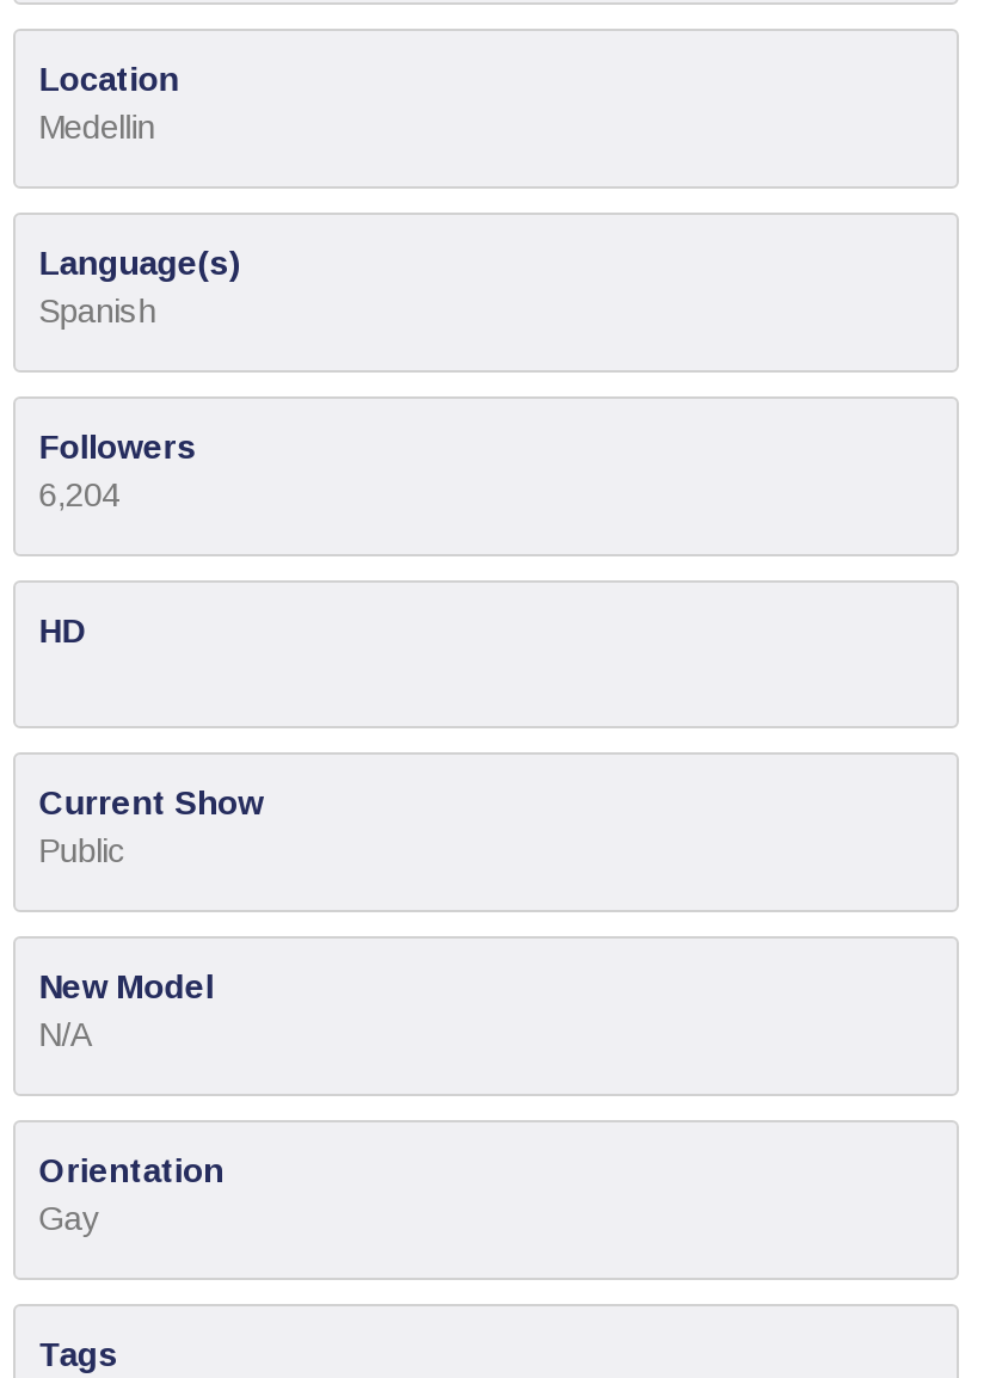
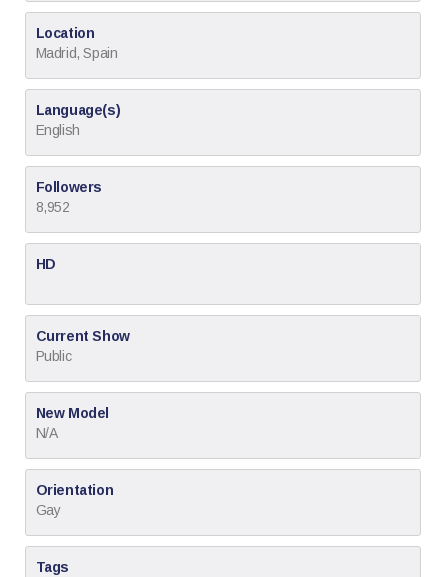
- Medellin
+ Madrid, Spain

- Spanish
+ English

- 6,204
+ 8,952
